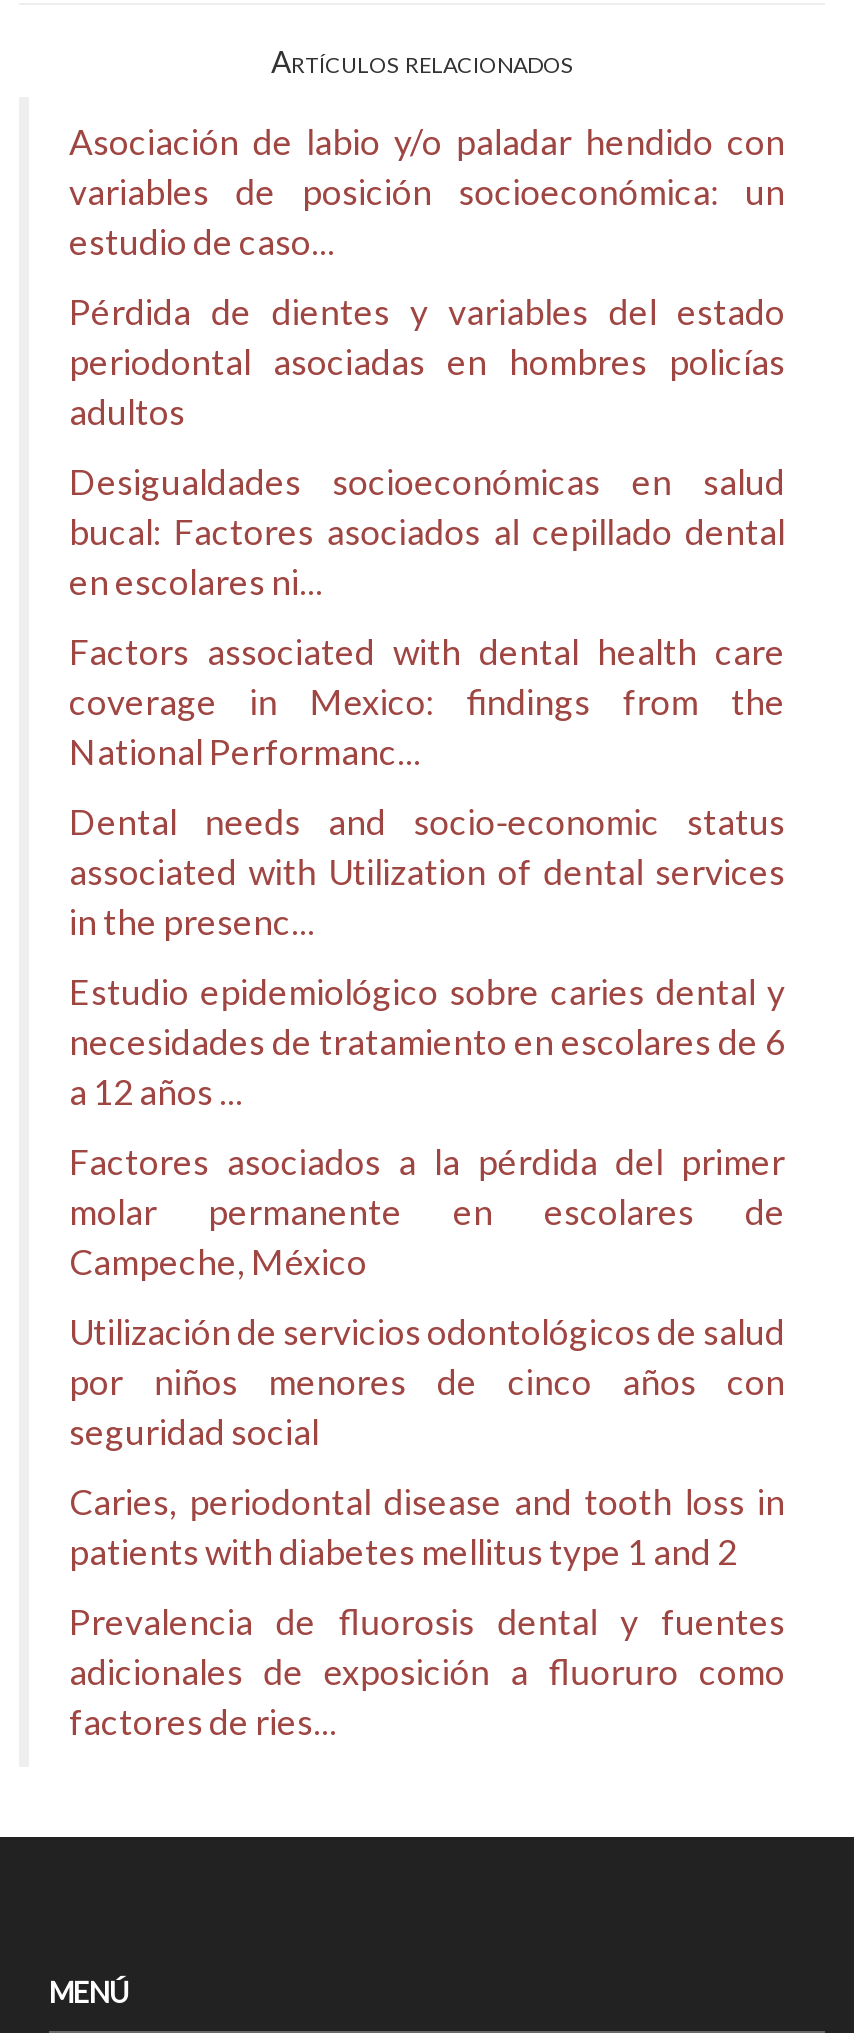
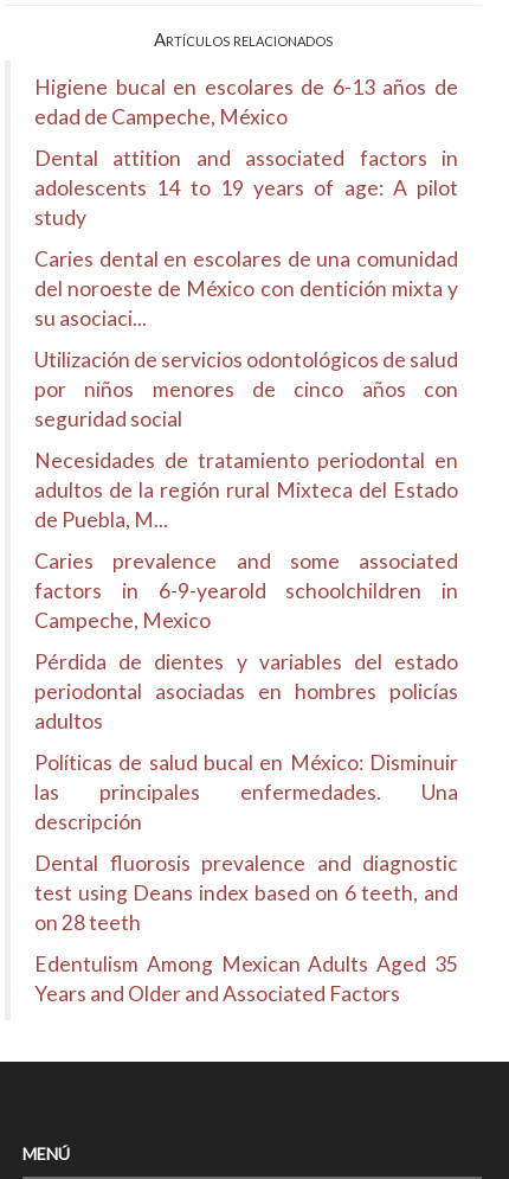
- Asociación de labio y/o paladar hendido con
- variables de posición socioeconómica: un
- estudio de caso...
- Desigualdades socioeconómicas en salud
- bucal: Factores asociados al cepillado dental
- en escolares ni...
- Factors associated with dental health care
- coverage in Mexico: findings from the
- National Performanc...
- Dental needs and socio-economic status
- associated with Utilization of dental services
- in the presenc...
- Estudio epidemiológico sobre caries dental y
- necesidades de tratamiento en escolares de 6
- a 12 años ...
- Factores asociados a la pérdida del primer
- molar permanente en escolares de
- Campeche, México
+ Higiene bucal en escolares de 6-13 años de
+ edad de Campeche, México
+ Dental attition and associated factors in
+ adolescents 14 to 19 years of age: A pilot
+ study
+ Caries dental en escolares de una comunidad
+ del noroeste de México con dentición mixta y
+ su asociaci...

moved down: Pérdida de dientes y variables del estado | periodontal asociadas en hombres policías | adultos

moved up: Utilización de servicios odontológicos de salud | por niños menores de cinco años con | seguridad social

- Caries, periodontal disease and tooth loss in
- patients with diabetes mellitus type 1 and 2
- Prevalencia de fluorosis dental y fuentes
- adicionales de exposición a fluoruro como
- factores de ries...
+ Necesidades de tratamiento periodontal en
+ adultos de la región rural Mixteca del Estado
+ de Puebla, M...
+ Caries prevalence and some associated
+ factors in 6-9-yearold schoolchildren in
+ Campeche, Mexico
+ Políticas de salud bucal en México: Disminuir
+ las principales enfermedades. Una
+ descripción
+ Dental fluorosis prevalence and diagnostic
+ test using Deans index based on 6 teeth, and
+ on 28 teeth
+ Edentulism Among Mexican Adults Aged 35
+ Years and Older and Associated Factors
